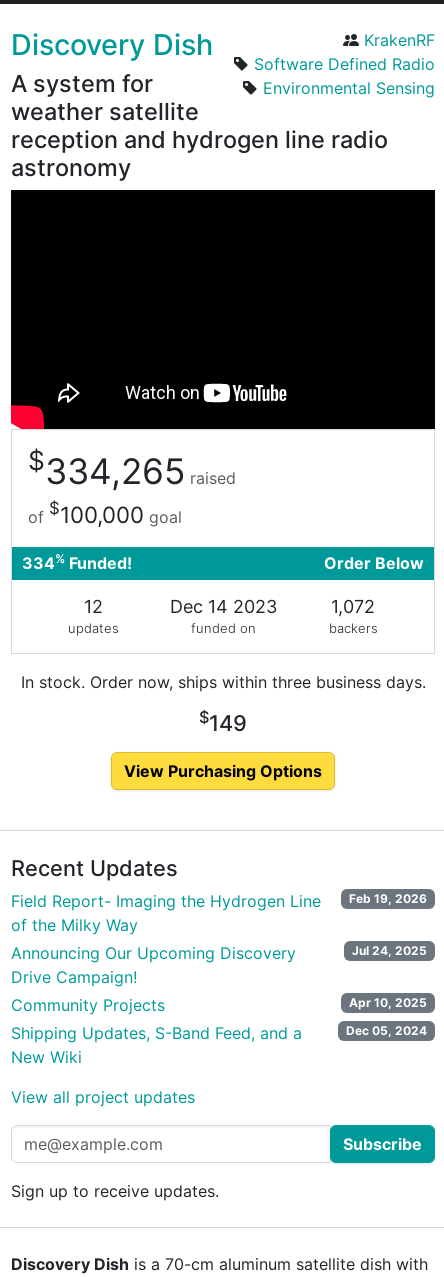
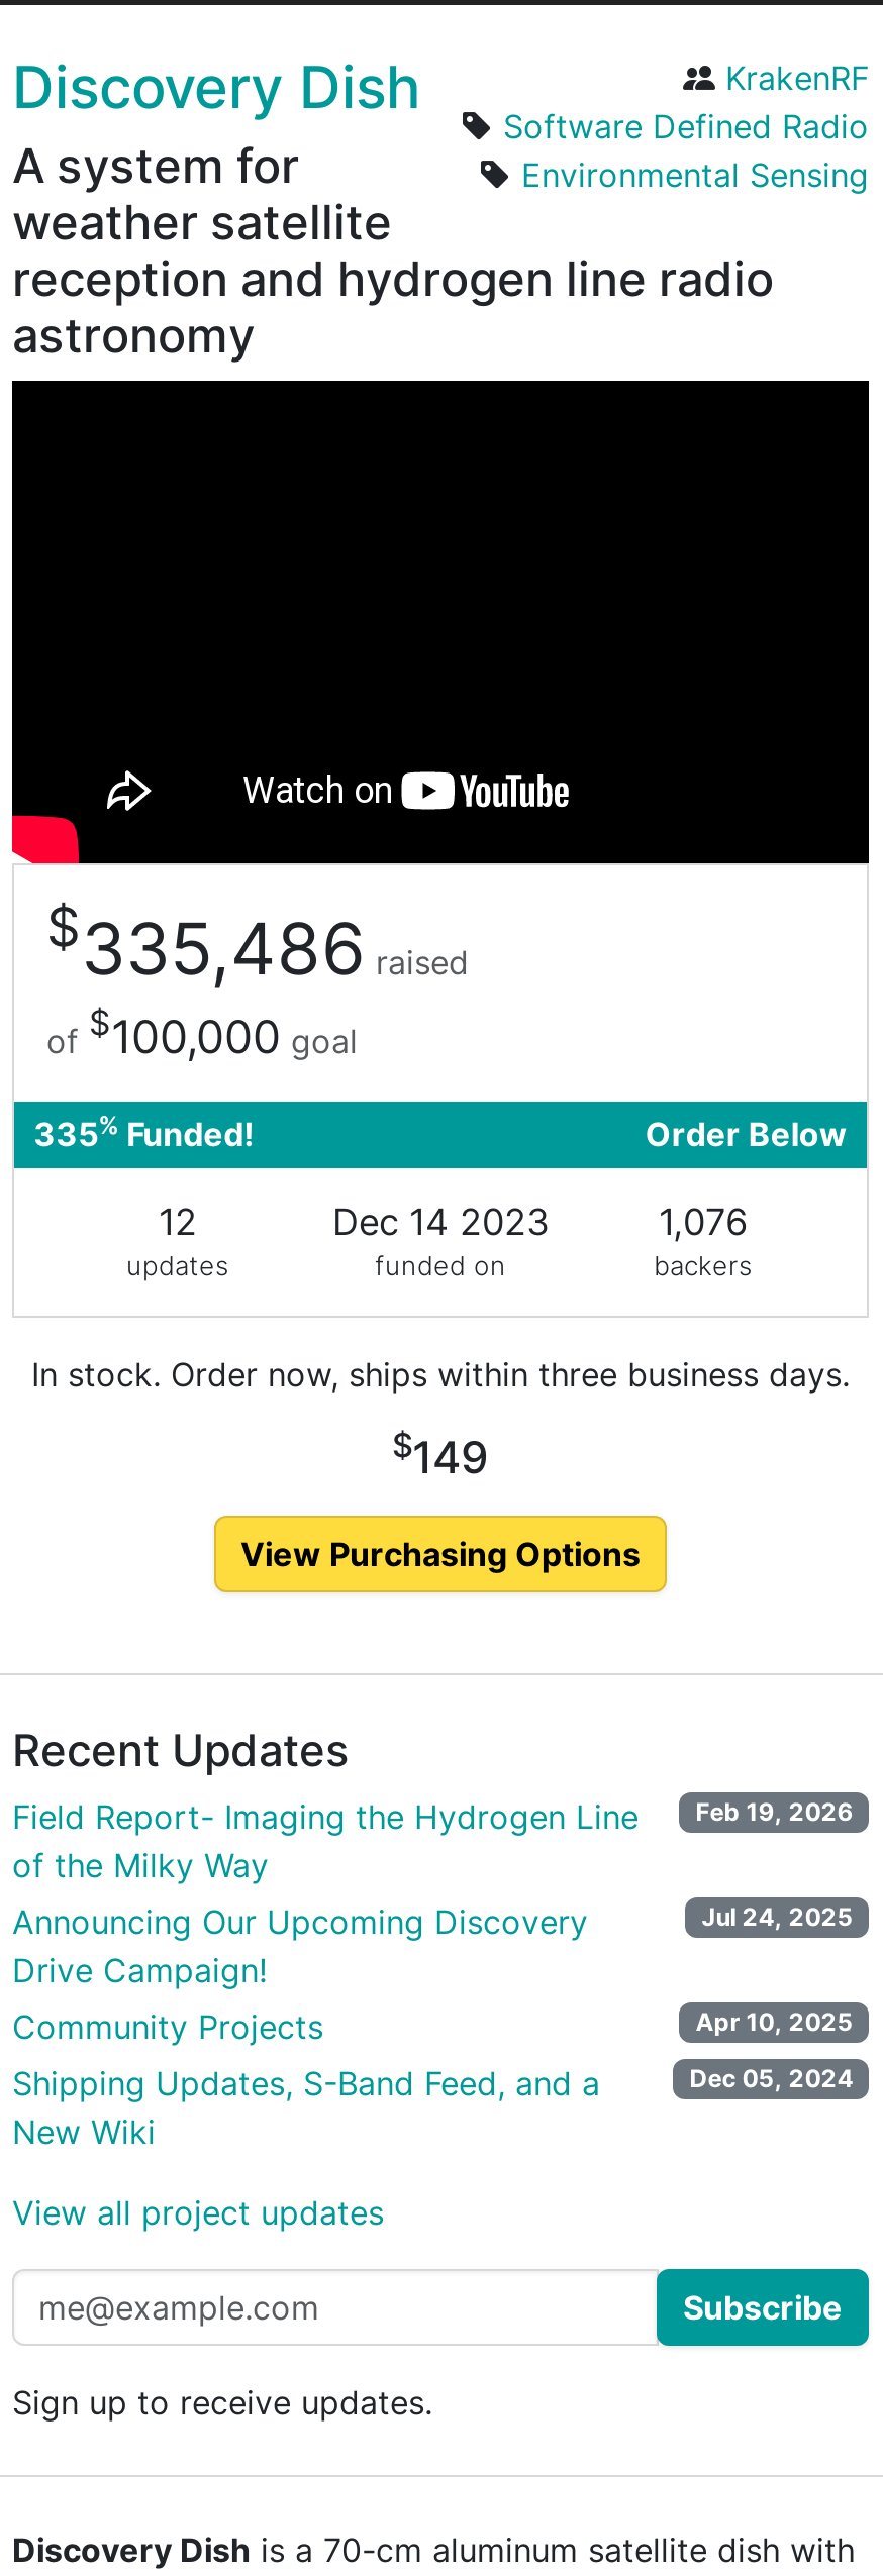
- $334,265 raised
+ $335,486 raised

- 334% Funded!
+ 335% Funded!

- 1,072
+ 1,076
